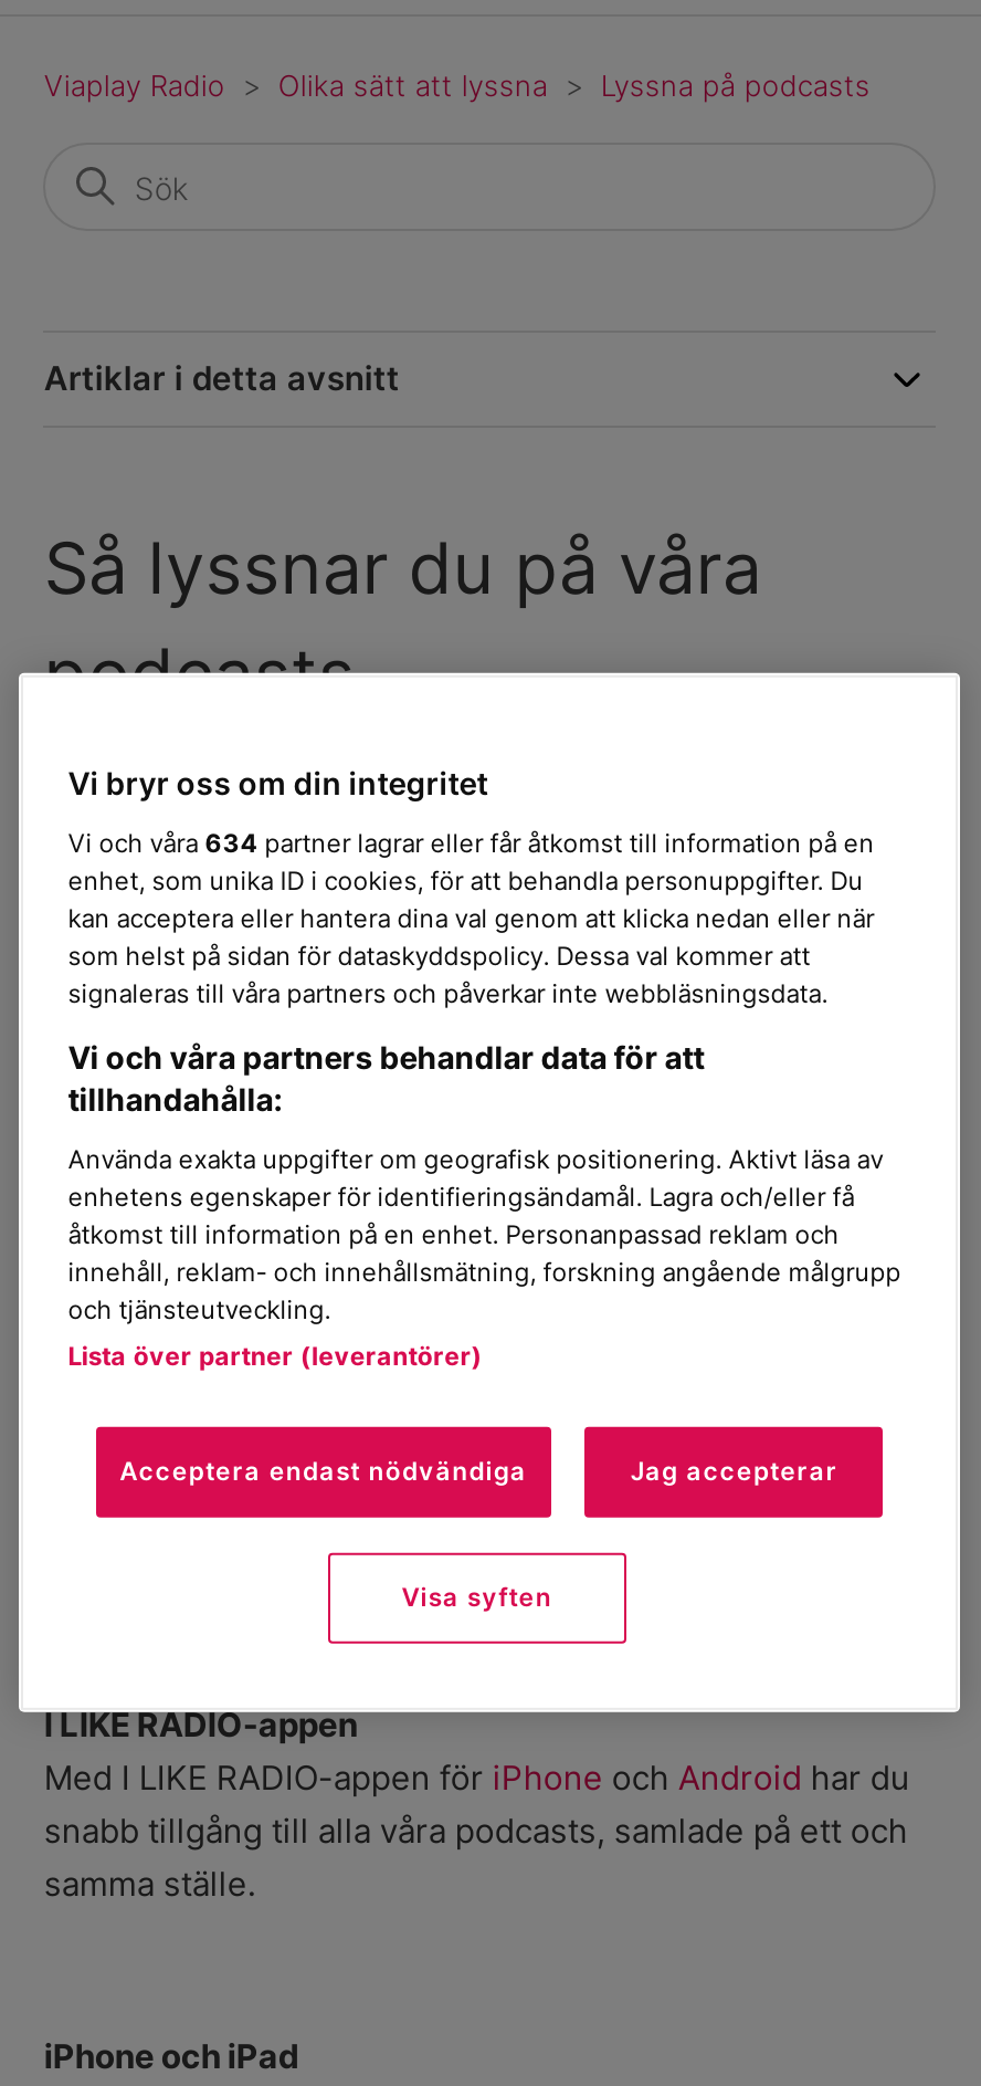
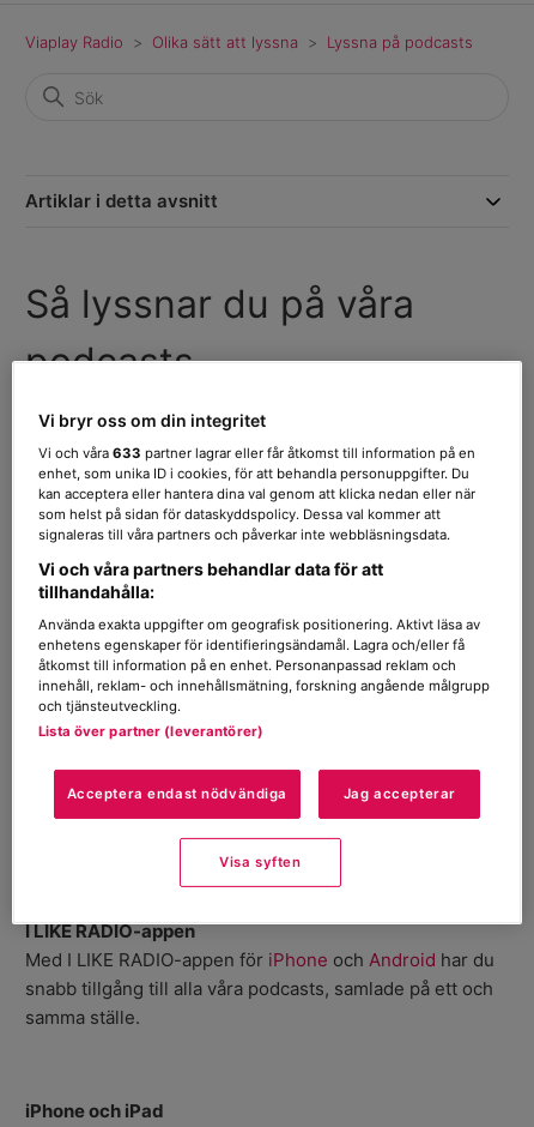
- Vi och våra 634 partner lagrar eller får åtkomst till information på en
+ Vi och våra 633 partner lagrar eller får åtkomst till information på en
